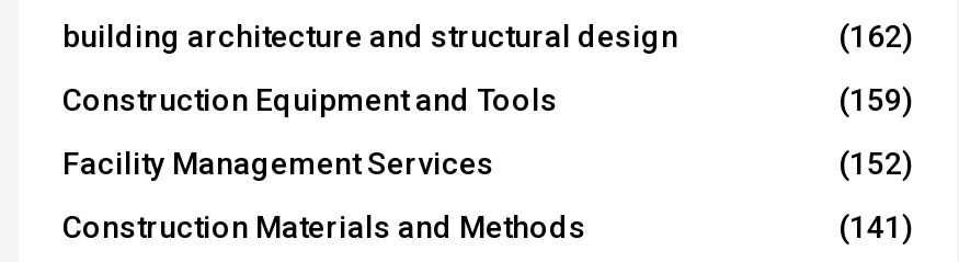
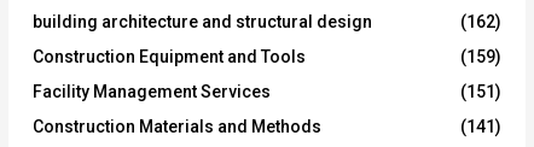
- (152)
+ (151)
